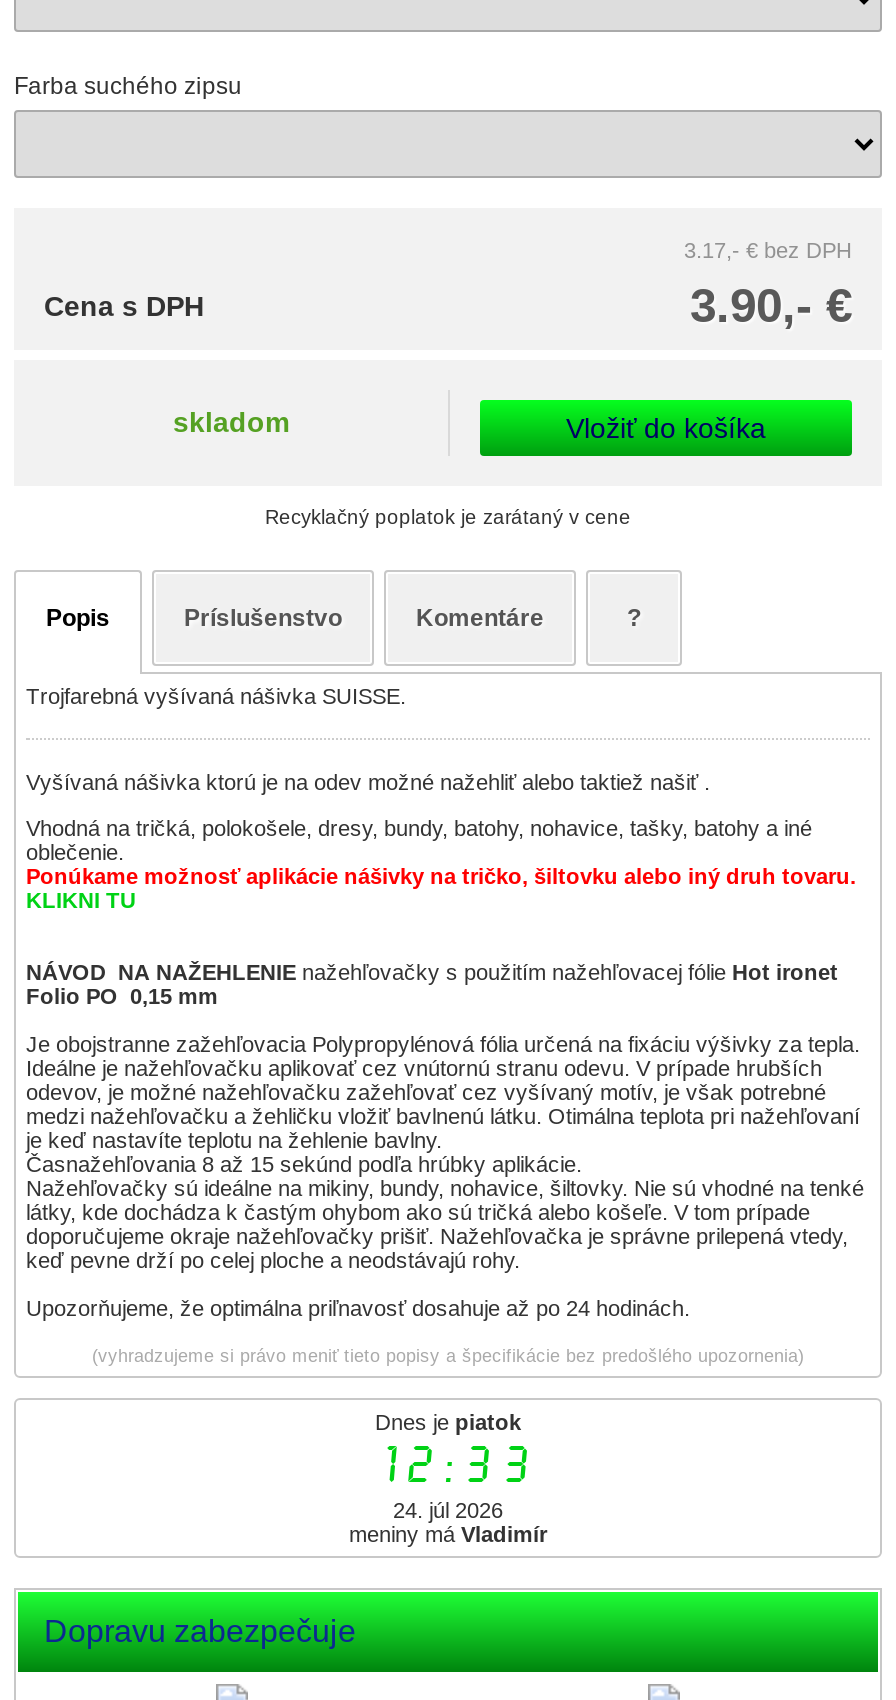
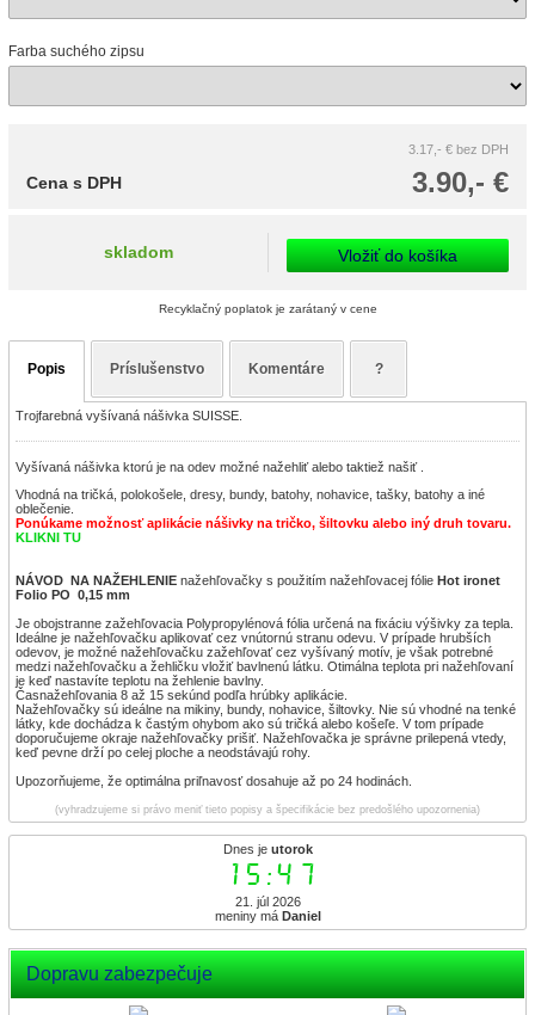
- Dnes je piatok
+ Dnes je utorok

- 12:33
+ 15:47

- 24. júl 2026
+ 21. júl 2026

- meniny má Vladimír
+ meniny má Daniel
